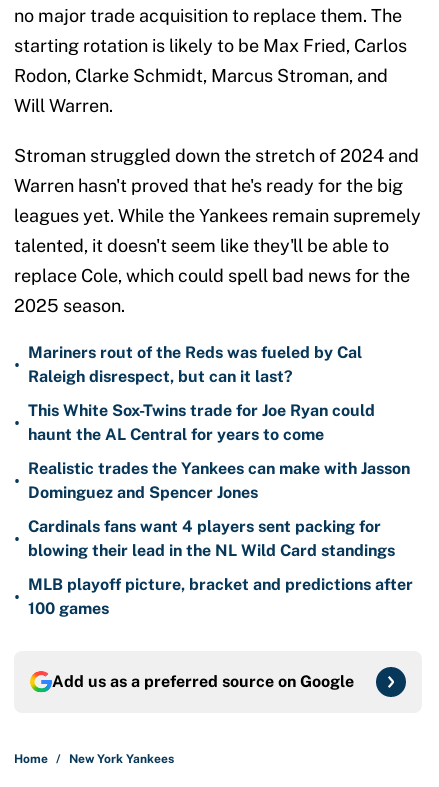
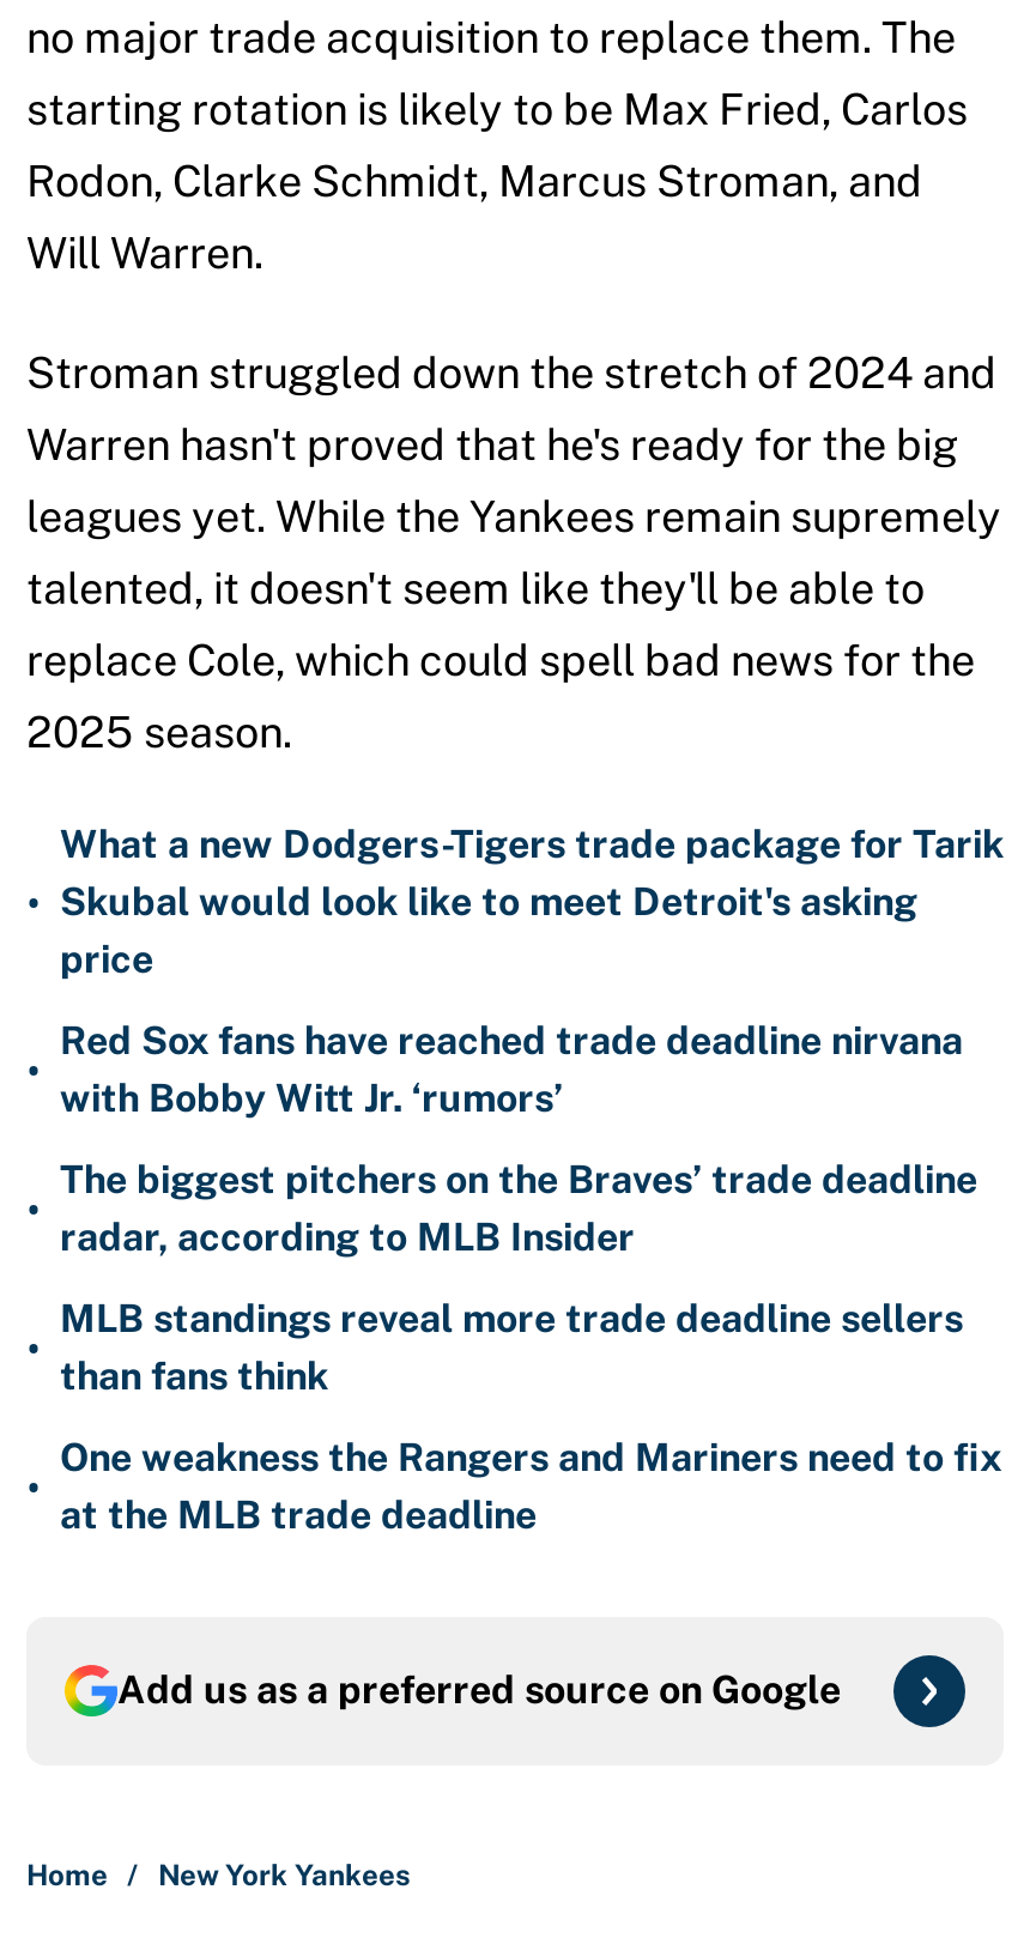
- Mariners rout of the Reds was fueled by Cal
- Raleigh disrespect, but can it last?
+ What a new Dodgers-Tigers trade package for Tarik
+ Skubal would look like to meet Detroit's asking
+ price

- This White Sox-Twins trade for Joe Ryan could
- haunt the AL Central for years to come
+ Red Sox fans have reached trade deadline nirvana
+ with Bobby Witt Jr. ‘rumors’

- Realistic trades the Yankees can make with Jasson
- Dominguez and Spencer Jones
+ The biggest pitchers on the Braves’ trade deadline
+ radar, according to MLB Insider

- Cardinals fans want 4 players sent packing for
- blowing their lead in the NL Wild Card standings
+ MLB standings reveal more trade deadline sellers
+ than fans think

- MLB playoff picture, bracket and predictions after
- 100 games
+ One weakness the Rangers and Mariners need to fix
+ at the MLB trade deadline
